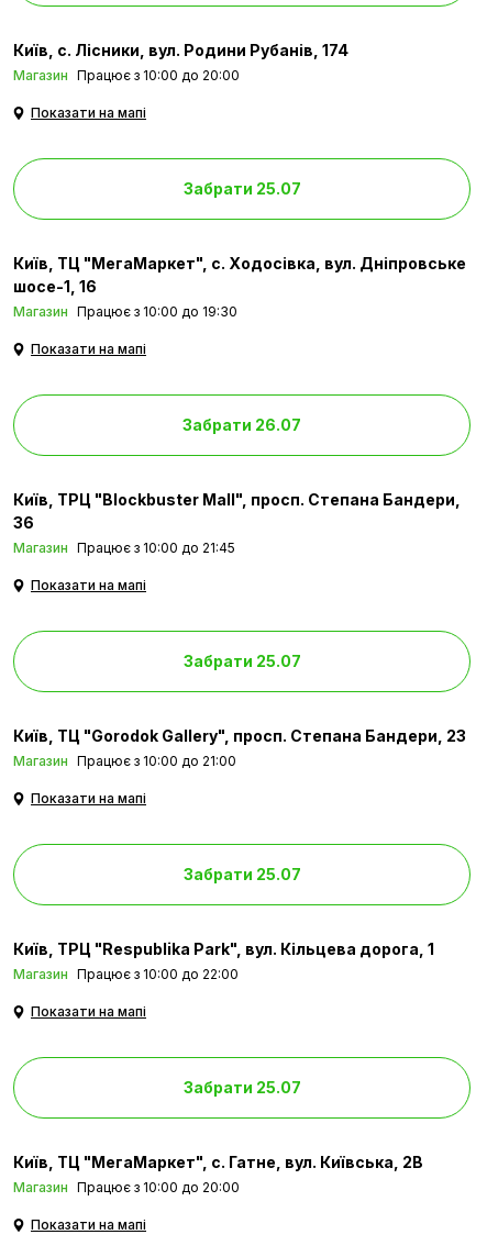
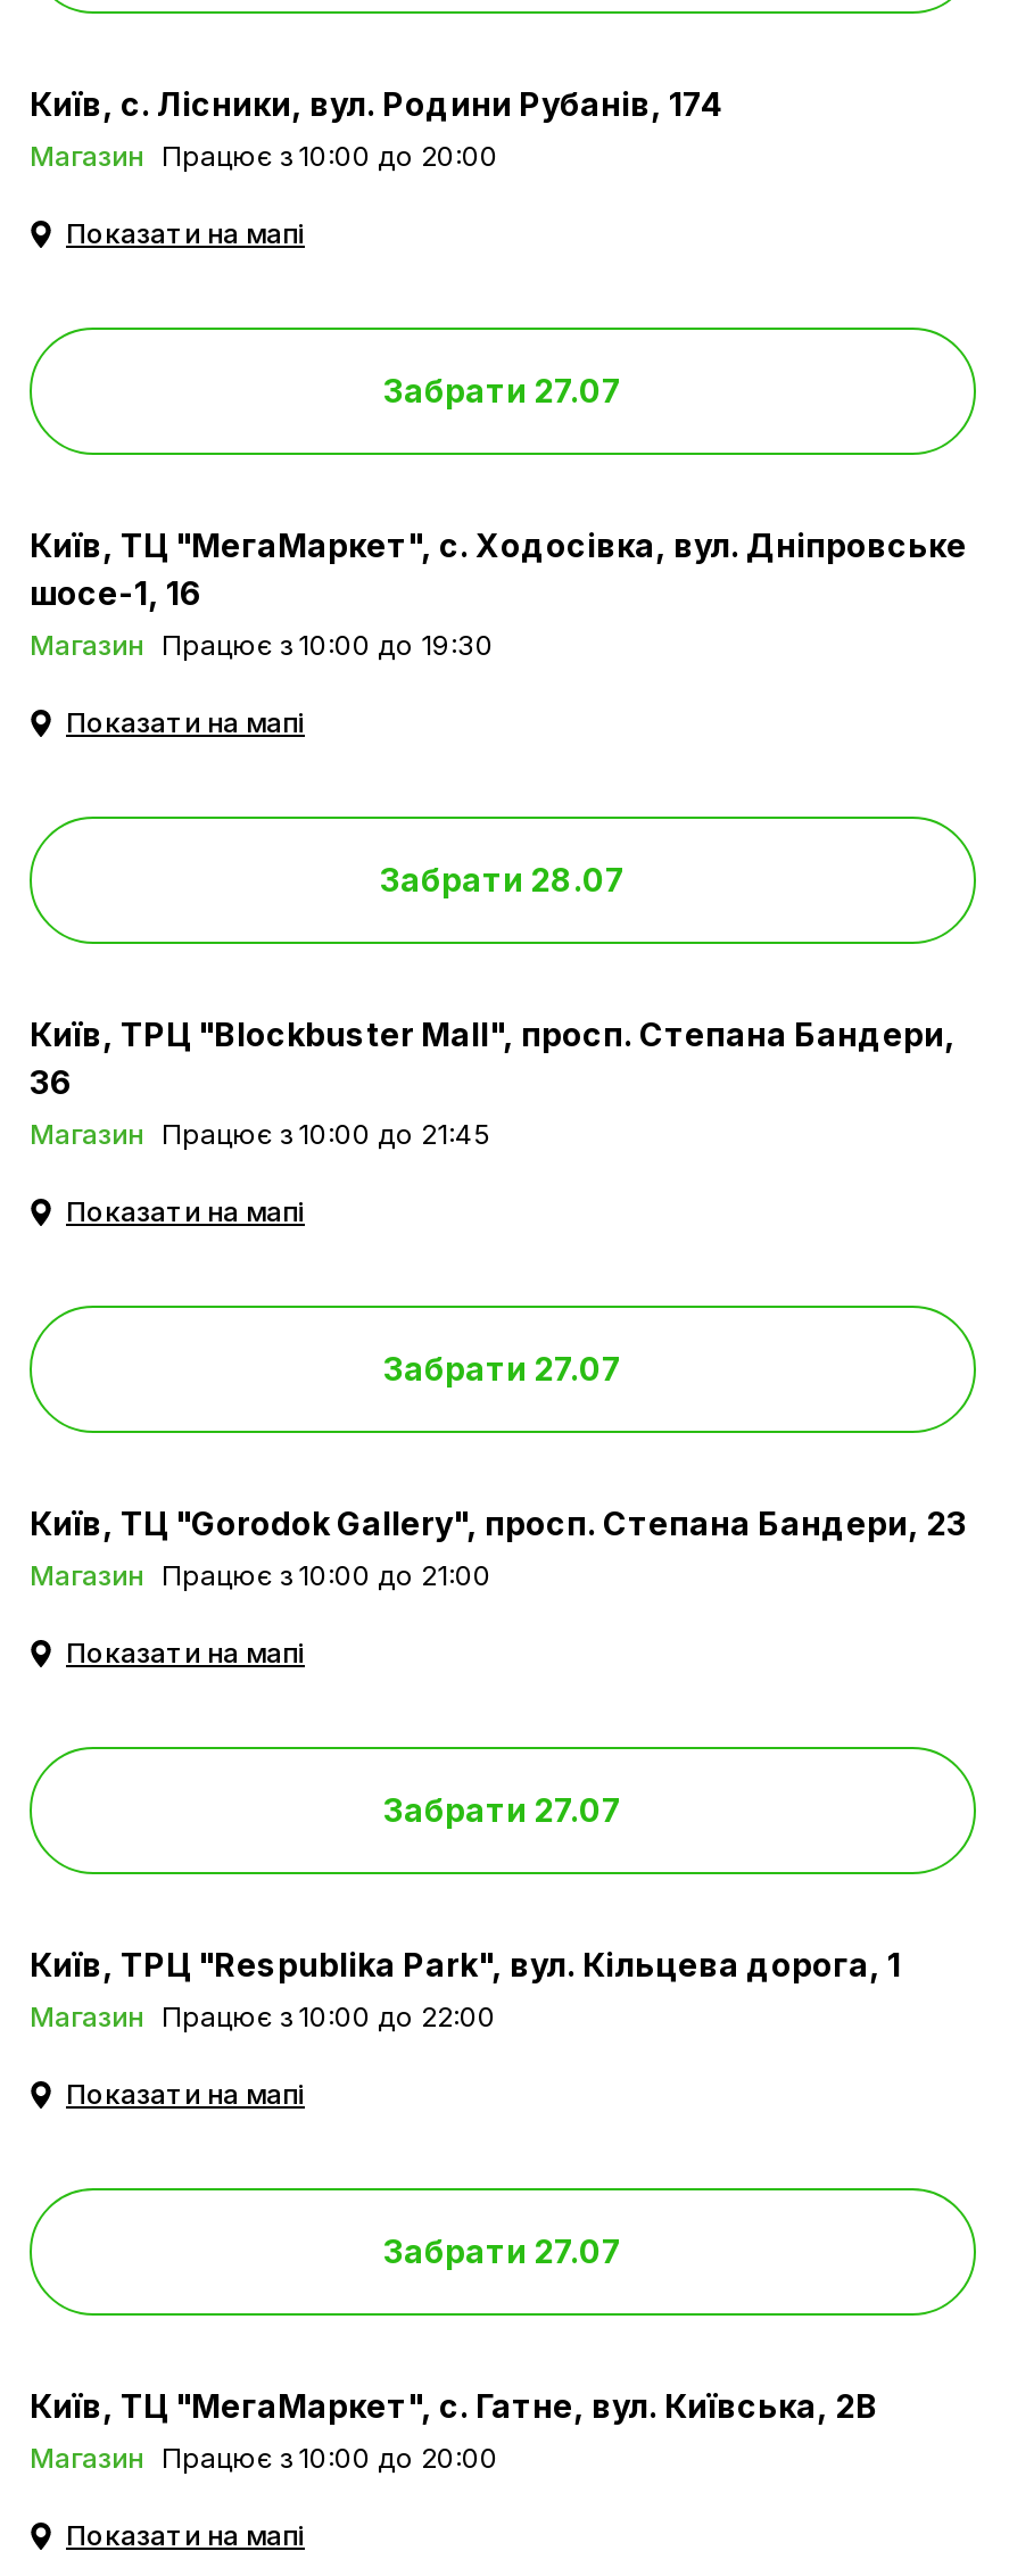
- Забрати 25.07
+ Забрати 27.07

- Забрати 26.07
+ Забрати 28.07

- Забрати 25.07
+ Забрати 27.07

- Забрати 25.07
+ Забрати 27.07

- Забрати 25.07
+ Забрати 27.07
